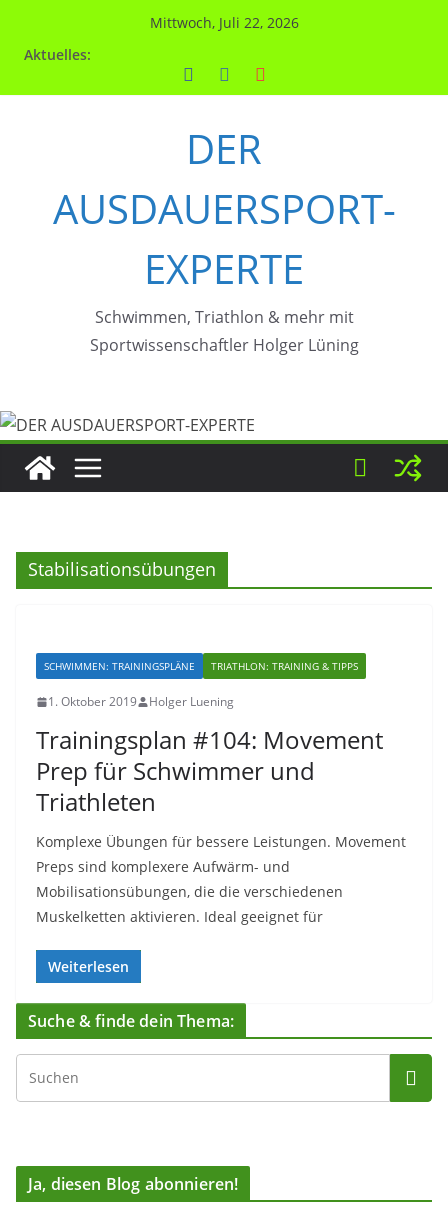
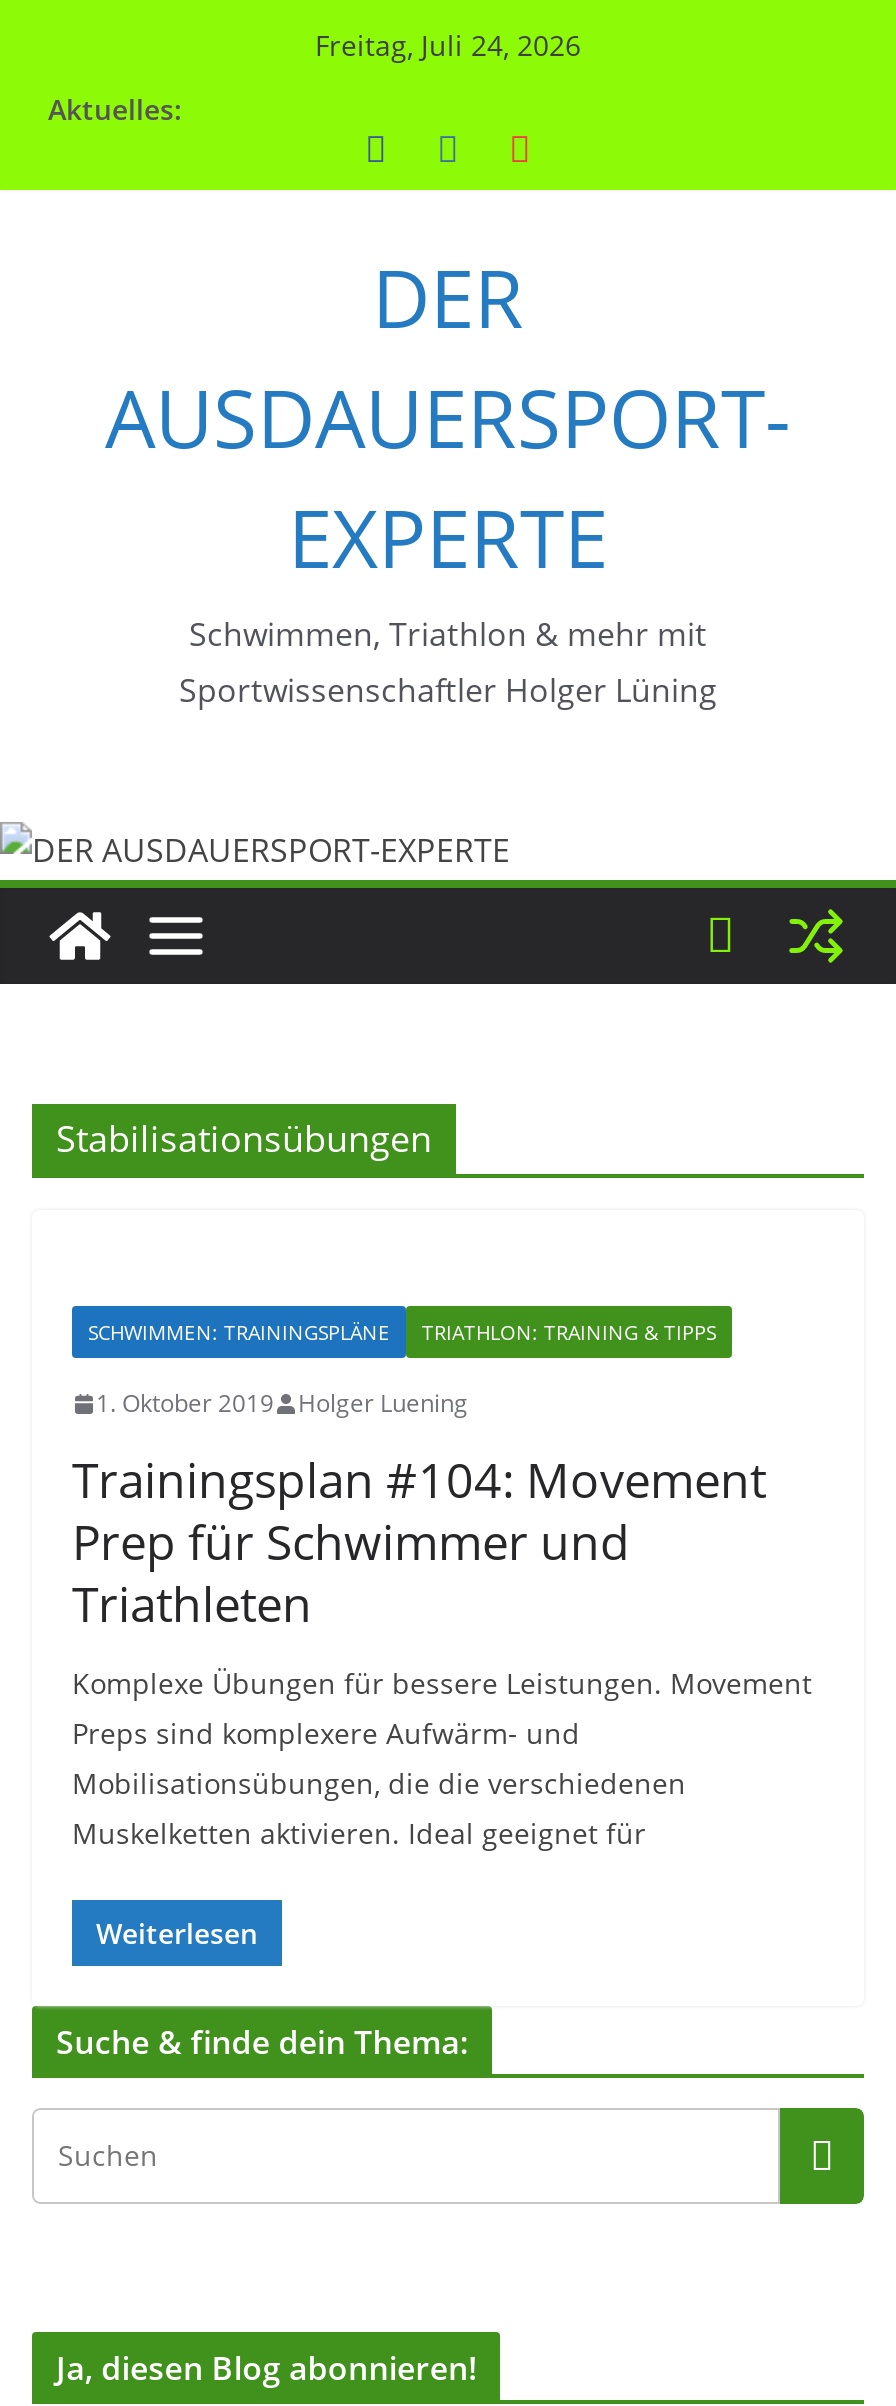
- Mittwoch, Juli 22, 2026
+ Freitag, Juli 24, 2026
